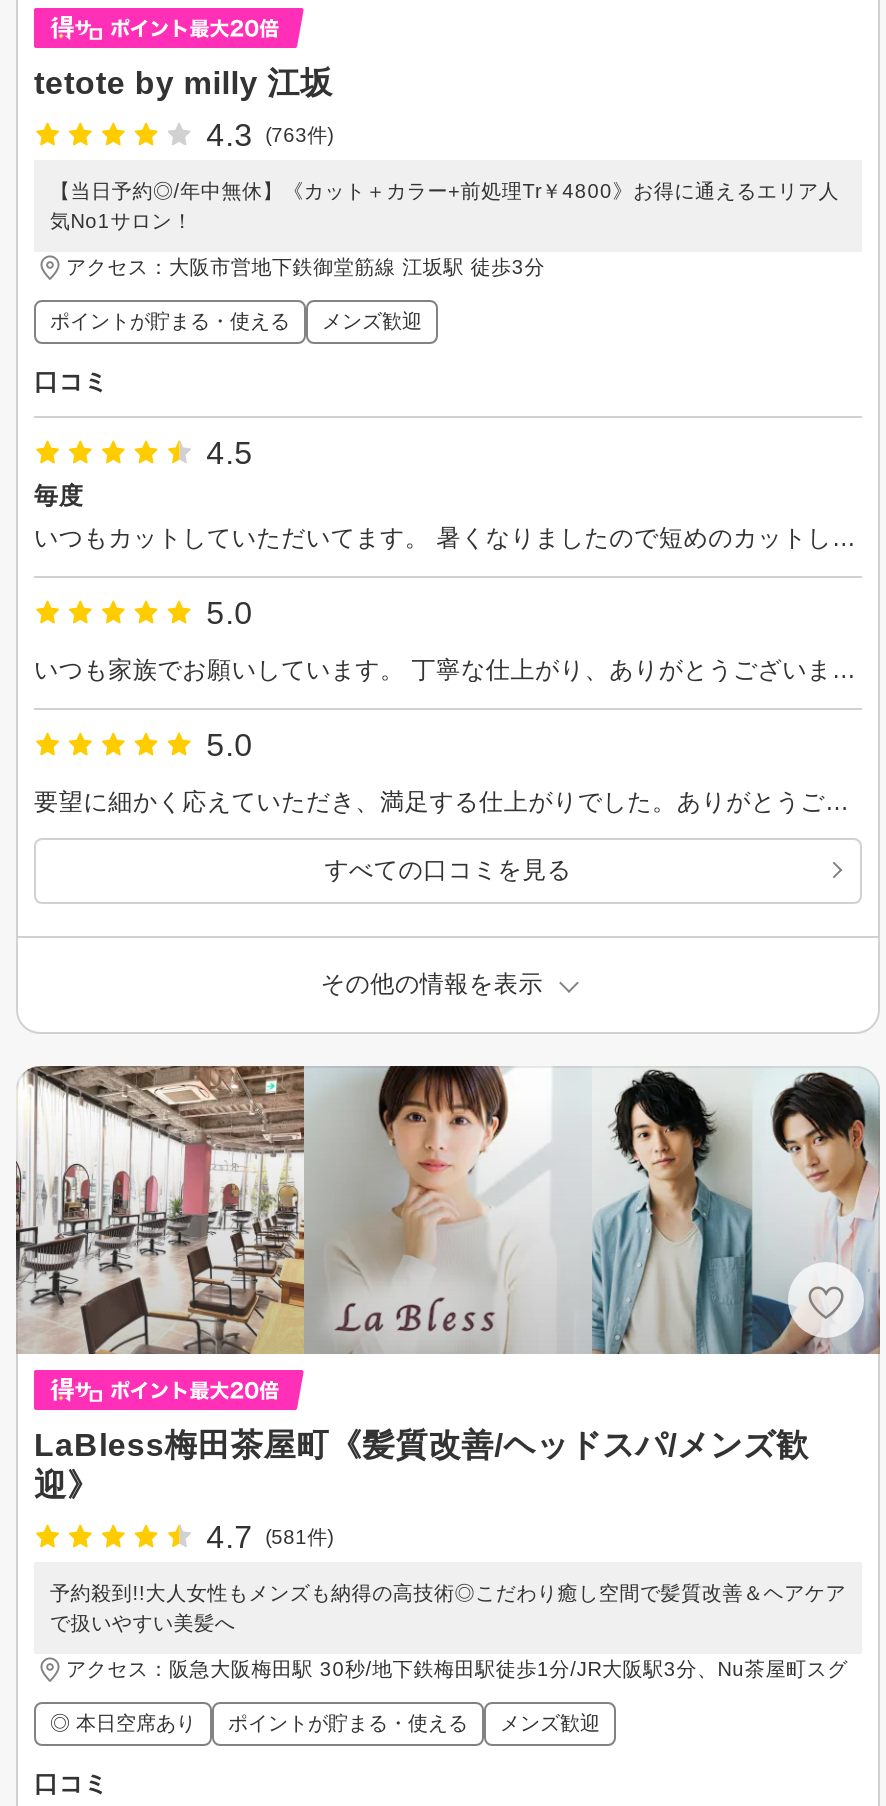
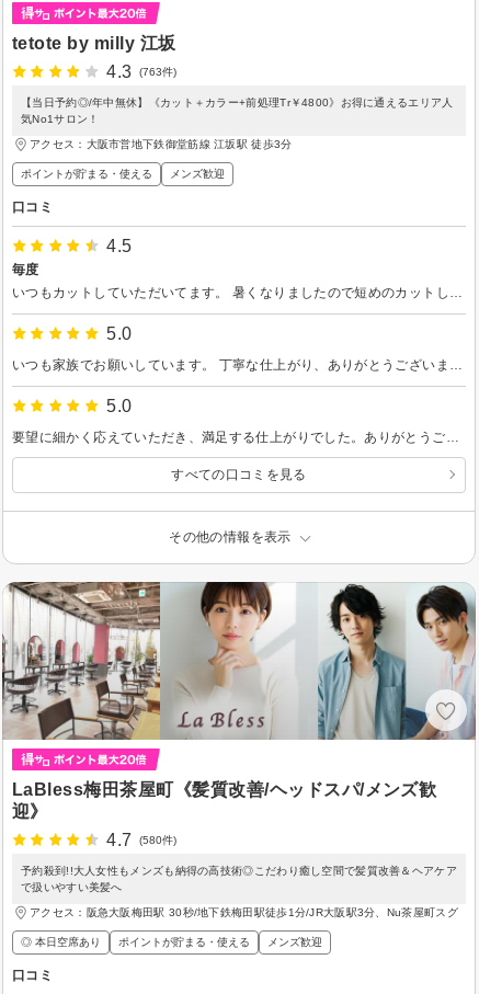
- 4.7 (581件)
+ 4.7 (580件)
